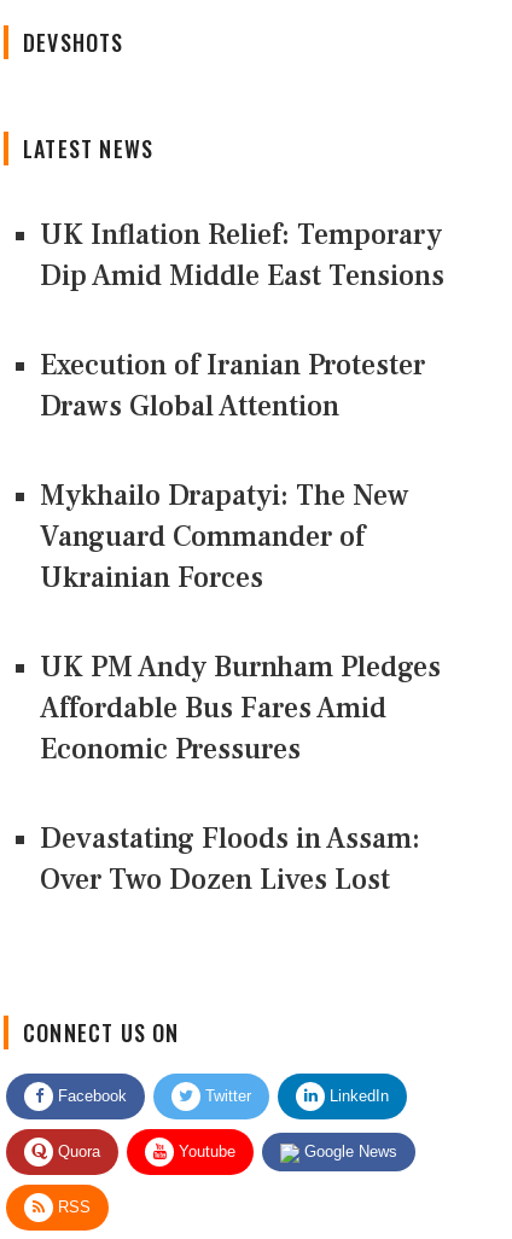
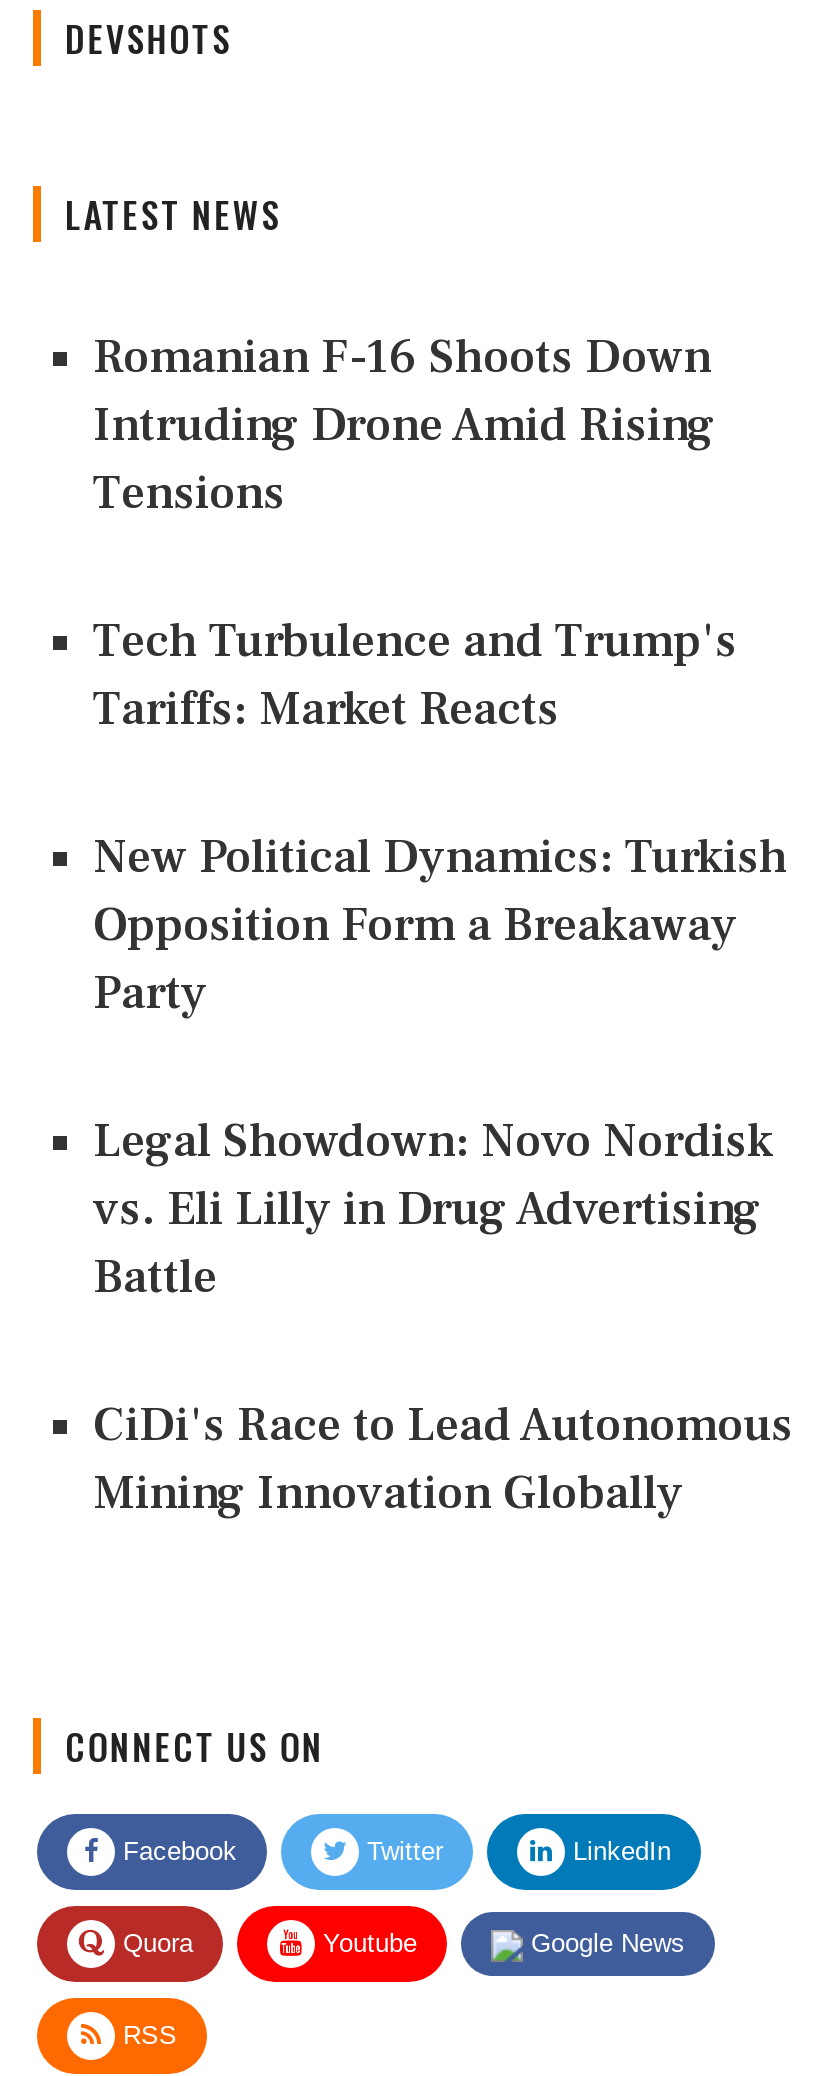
- UK Inflation Relief: Temporary
- Dip Amid Middle East Tensions
+ Romanian F-16 Shoots Down
+ Intruding Drone Amid Rising
+ Tensions

- Execution of Iranian Protester
- Draws Global Attention
+ Tech Turbulence and Trump's
+ Tariffs: Market Reacts

- Mykhailo Drapatyi: The New
- Vanguard Commander of
- Ukrainian Forces
+ New Political Dynamics: Turkish
+ Opposition Form a Breakaway
+ Party

- UK PM Andy Burnham Pledges
- Affordable Bus Fares Amid
- Economic Pressures
+ Legal Showdown: Novo Nordisk
+ vs. Eli Lilly in Drug Advertising
+ Battle

- Devastating Floods in Assam:
- Over Two Dozen Lives Lost
+ CiDi's Race to Lead Autonomous
+ Mining Innovation Globally
